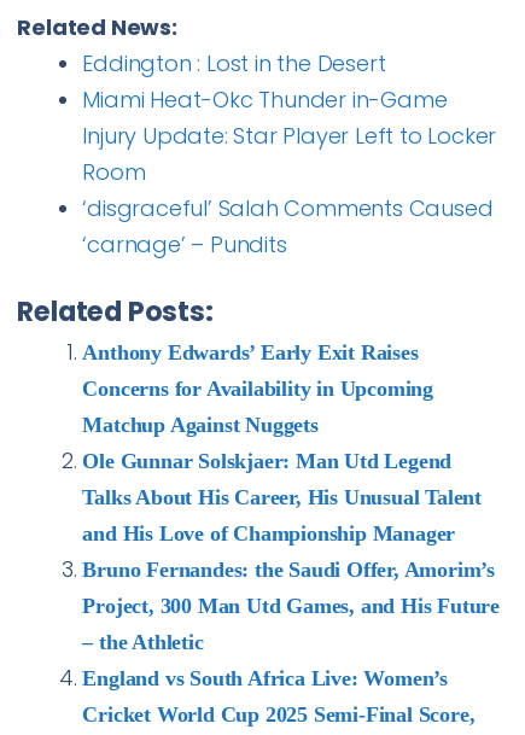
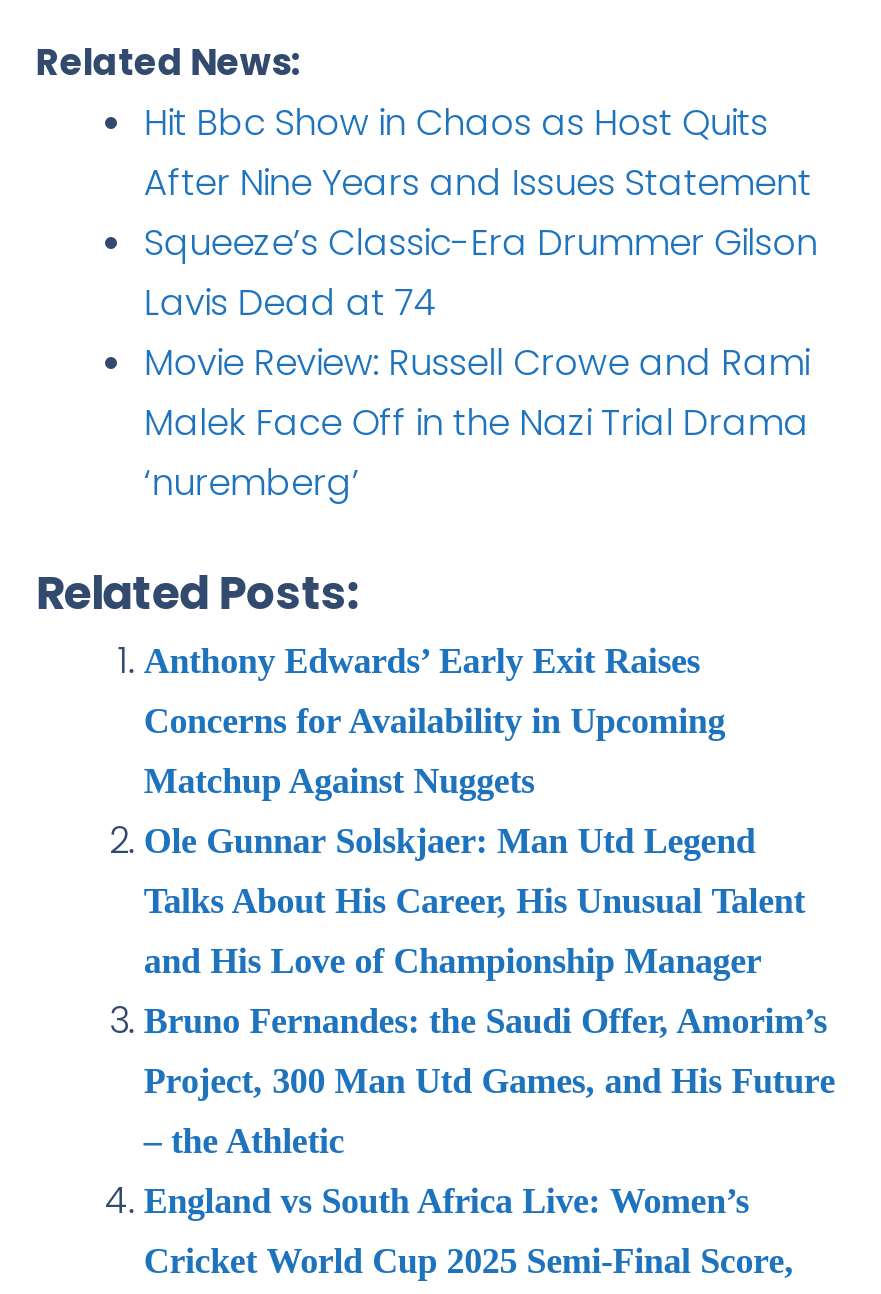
- Eddington : Lost in the Desert
- Miami Heat-Okc Thunder in-Game
- Injury Update: Star Player Left to Locker
- Room
- ‘disgraceful’ Salah Comments Caused
- ‘carnage’ – Pundits
+ Hit Bbc Show in Chaos as Host Quits
+ After Nine Years and Issues Statement
+ Squeeze’s Classic-Era Drummer Gilson
+ Lavis Dead at 74
+ Movie Review: Russell Crowe and Rami
+ Malek Face Off in the Nazi Trial Drama
+ ‘nuremberg’
